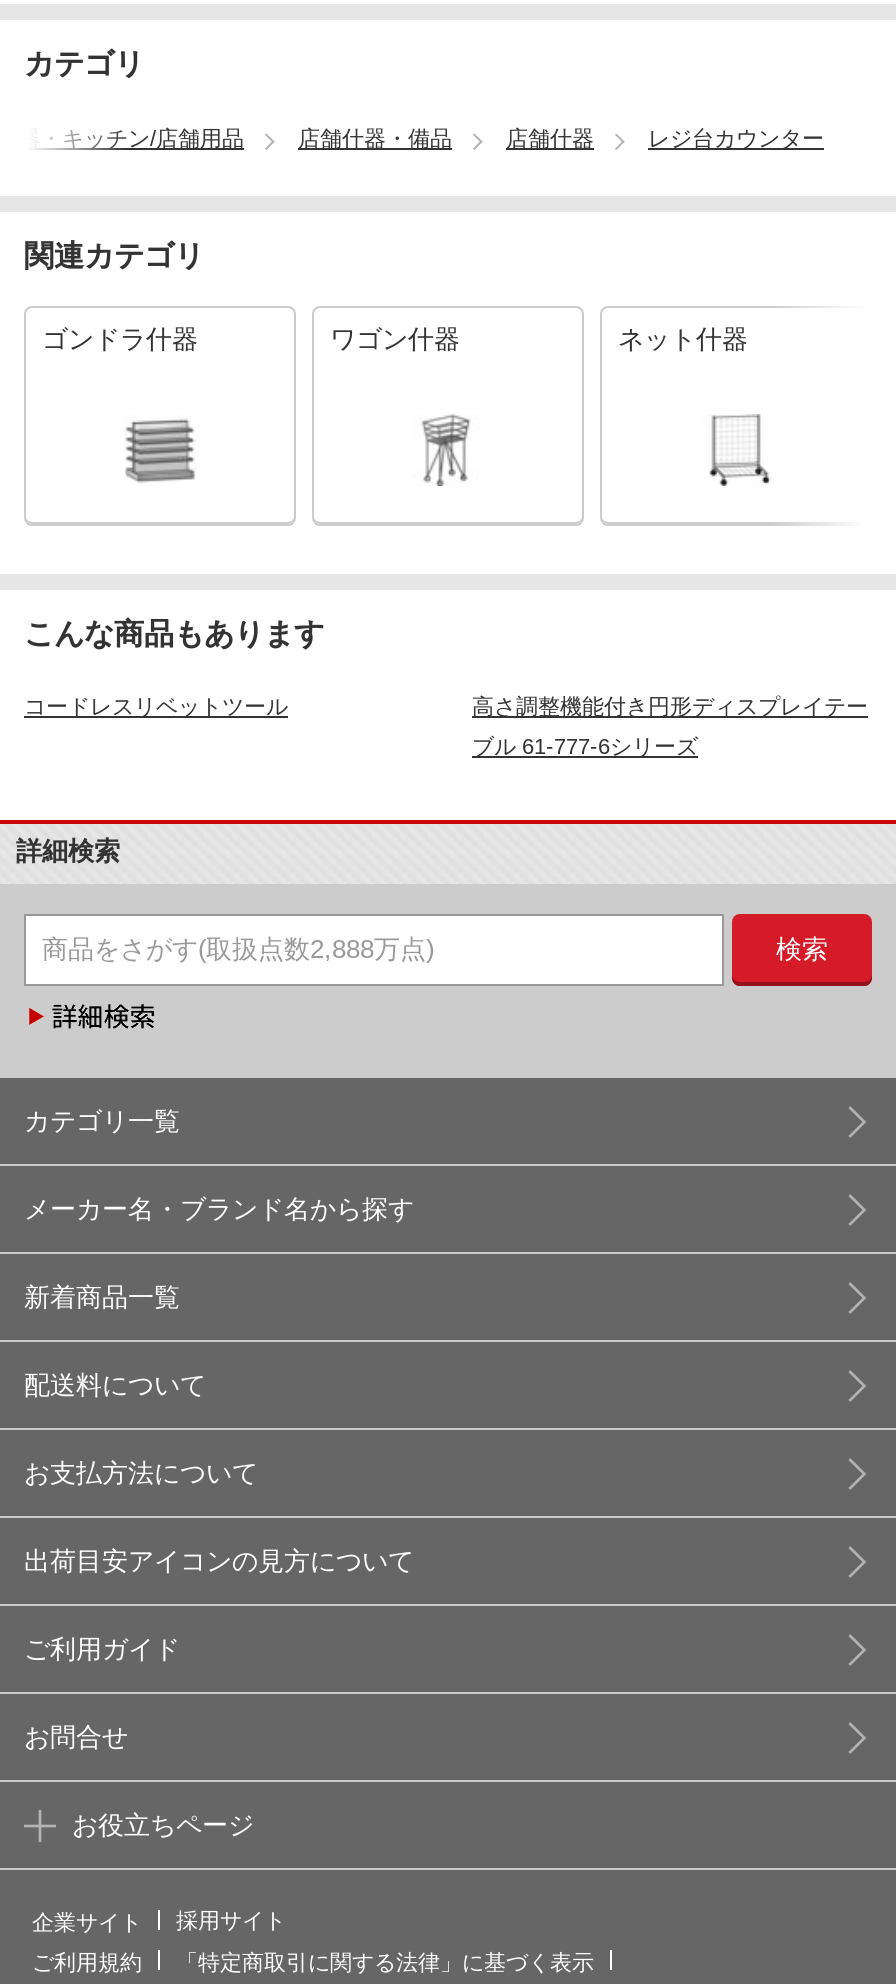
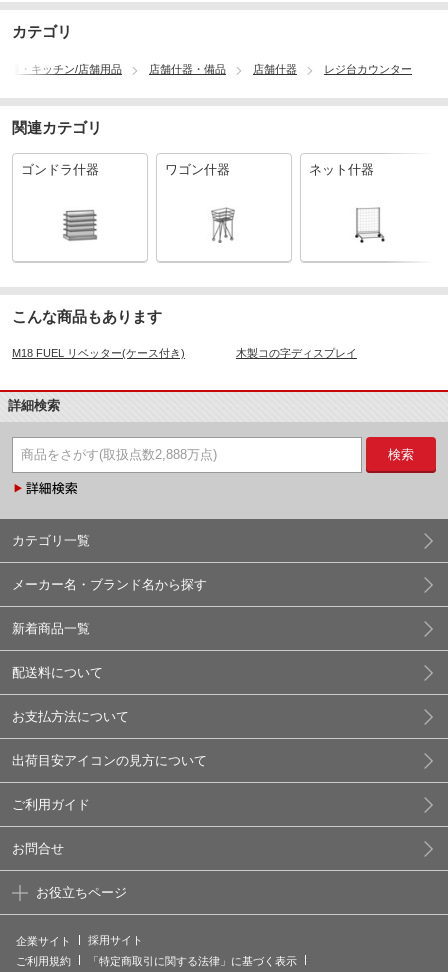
- コードレスリベットツール
- 高さ調整機能付き円形ディスプレイテー
- ブル 61-777-6シリーズ
+ M18 FUEL リベッター(ケース付き)
+ 木製コの字ディスプレイ
